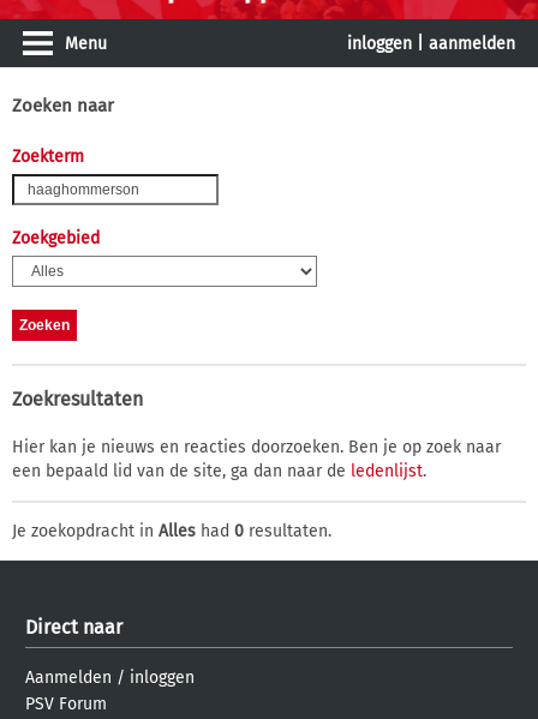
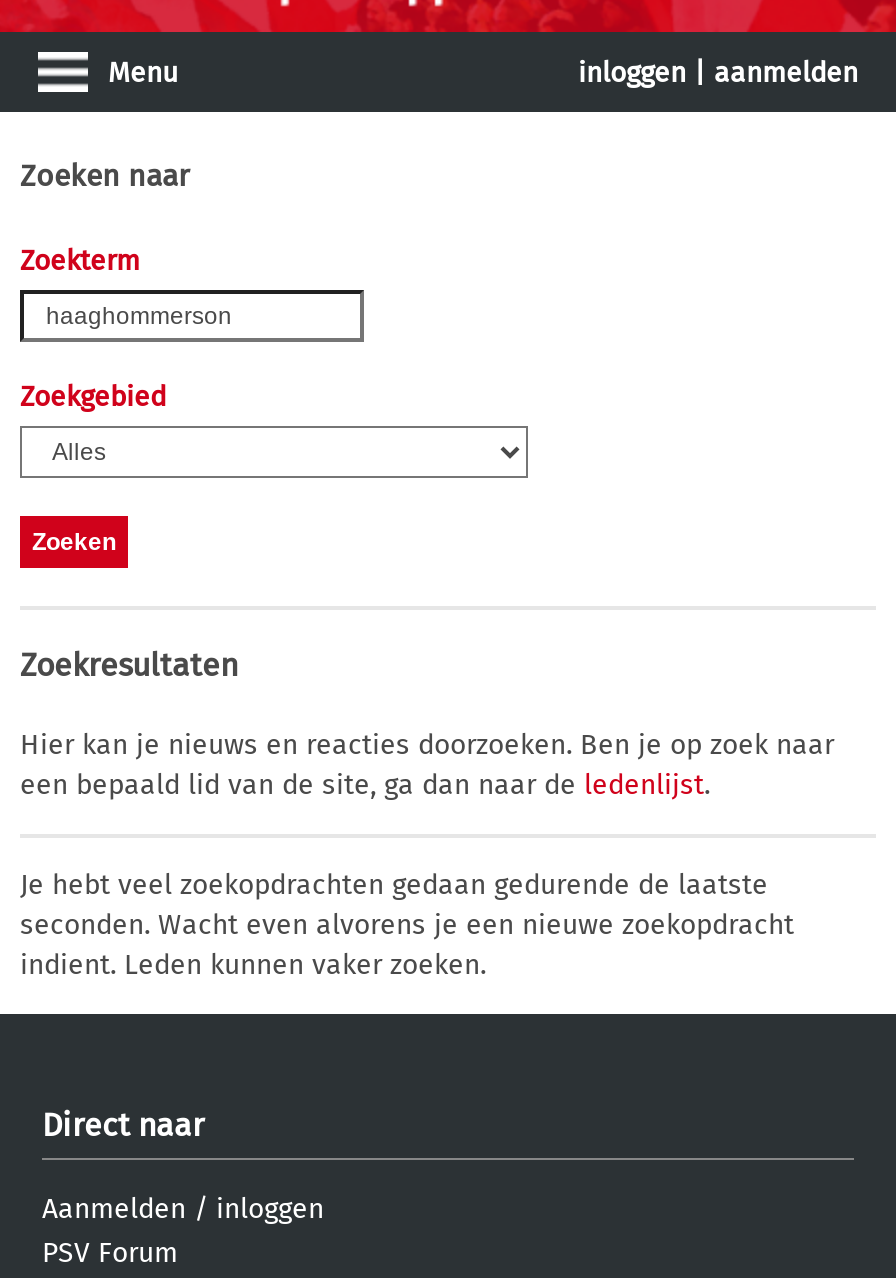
- Je zoekopdracht in Alles had 0 resultaten.
+ Je hebt veel zoekopdrachten gedaan gedurende de laatste
+ seconden. Wacht even alvorens je een nieuwe zoekopdracht
+ indient. Leden kunnen vaker zoeken.
